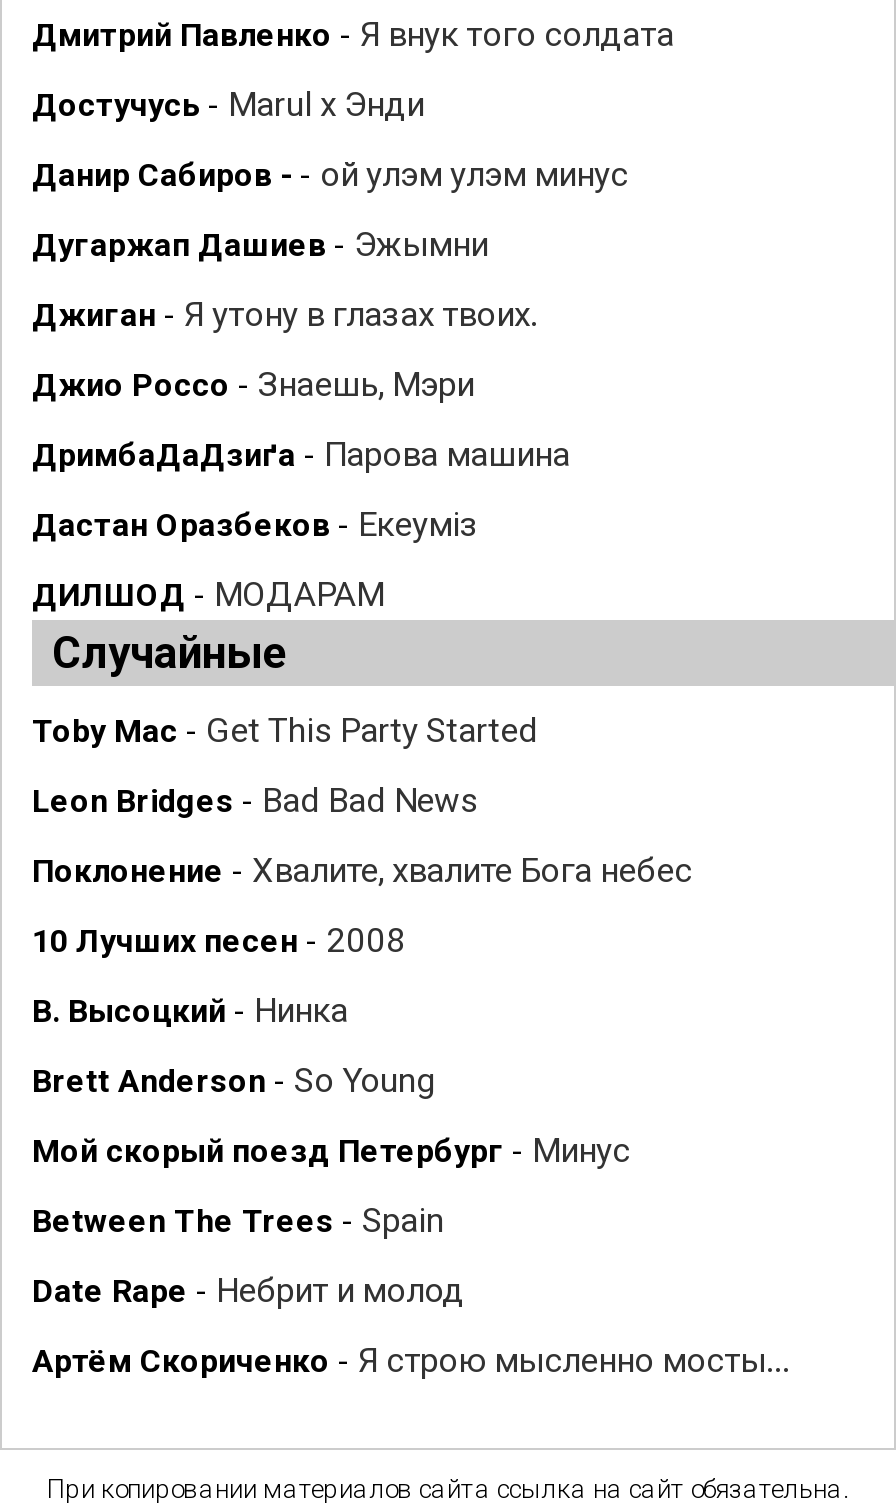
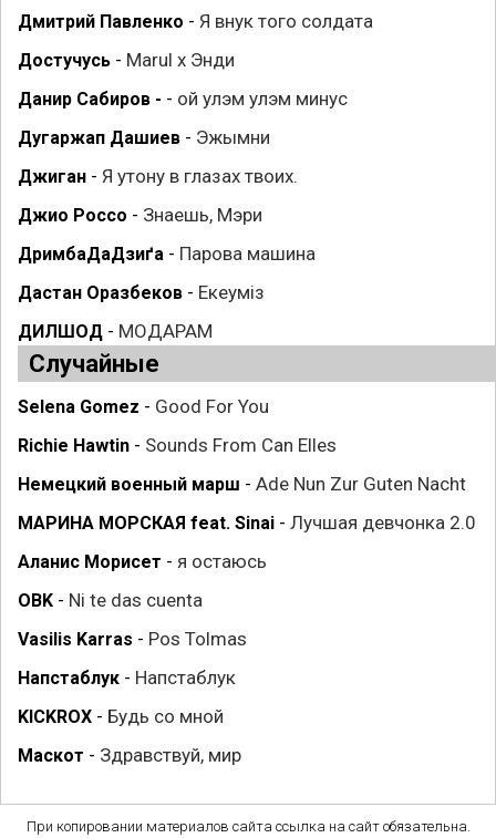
- Toby Mac - Get This Party Started
+ Selena Gomez - Good For You

- Leon Bridges - Bad Bad News
+ Richie Hawtin - Sounds From Can Elles

- Поклонение - Хвалите, хвалите Бога небес
+ Немецкий военный марш - Ade Nun Zur Guten Nacht

- 10 Лучших песен - 2008
+ МАРИНА МОРСКАЯ feat. Sinai - Лучшая девчонка 2.0

- В. Высоцкий - Нинка
+ Аланис Морисет - я остаюсь

- Brett Anderson - So Young
+ OBK - Ni te das cuenta

- Мой скорый поезд Петербург - Минус
+ Vasilis Karras - Pos Tolmas

- Between The Trees - Spain
+ Напстаблук - Напстаблук

- Date Rape - Небрит и молод
+ KICKROX - Будь со мной

- Артём Скориченко - Я строю мысленно мосты...
+ Маскот - Здравствуй, мир
